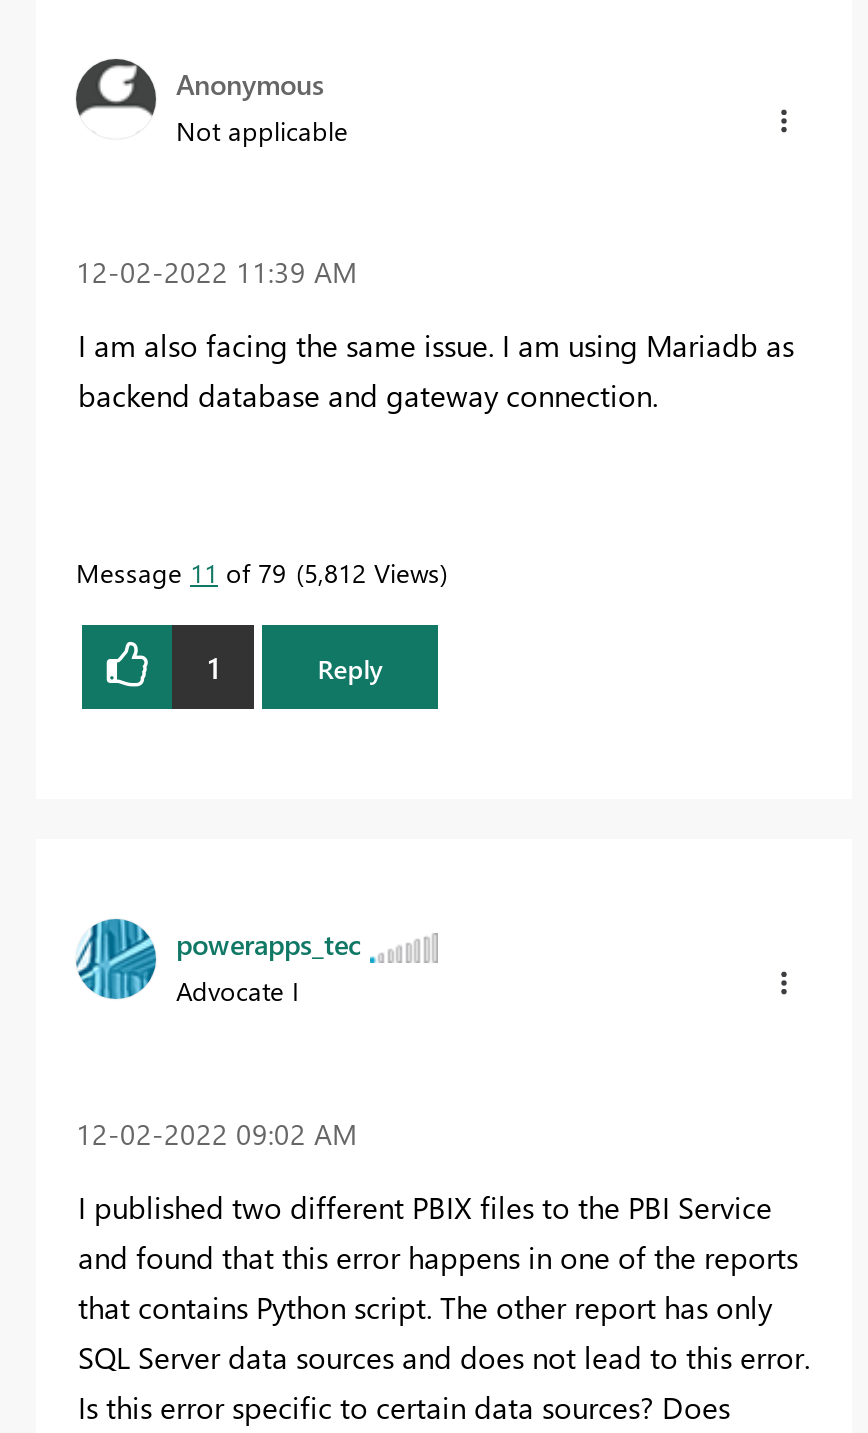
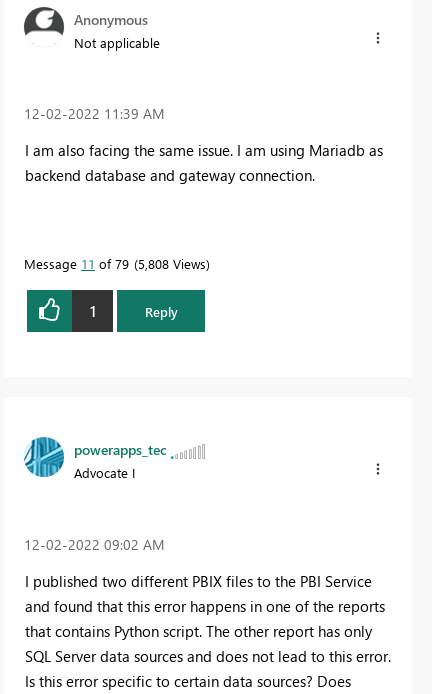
- Message 11 of 79 5,812 Views
+ Message 11 of 79 5,808 Views
